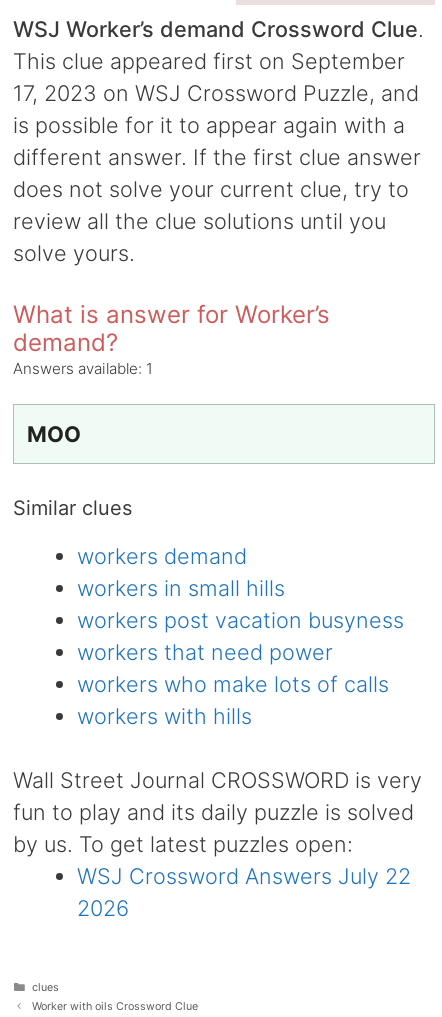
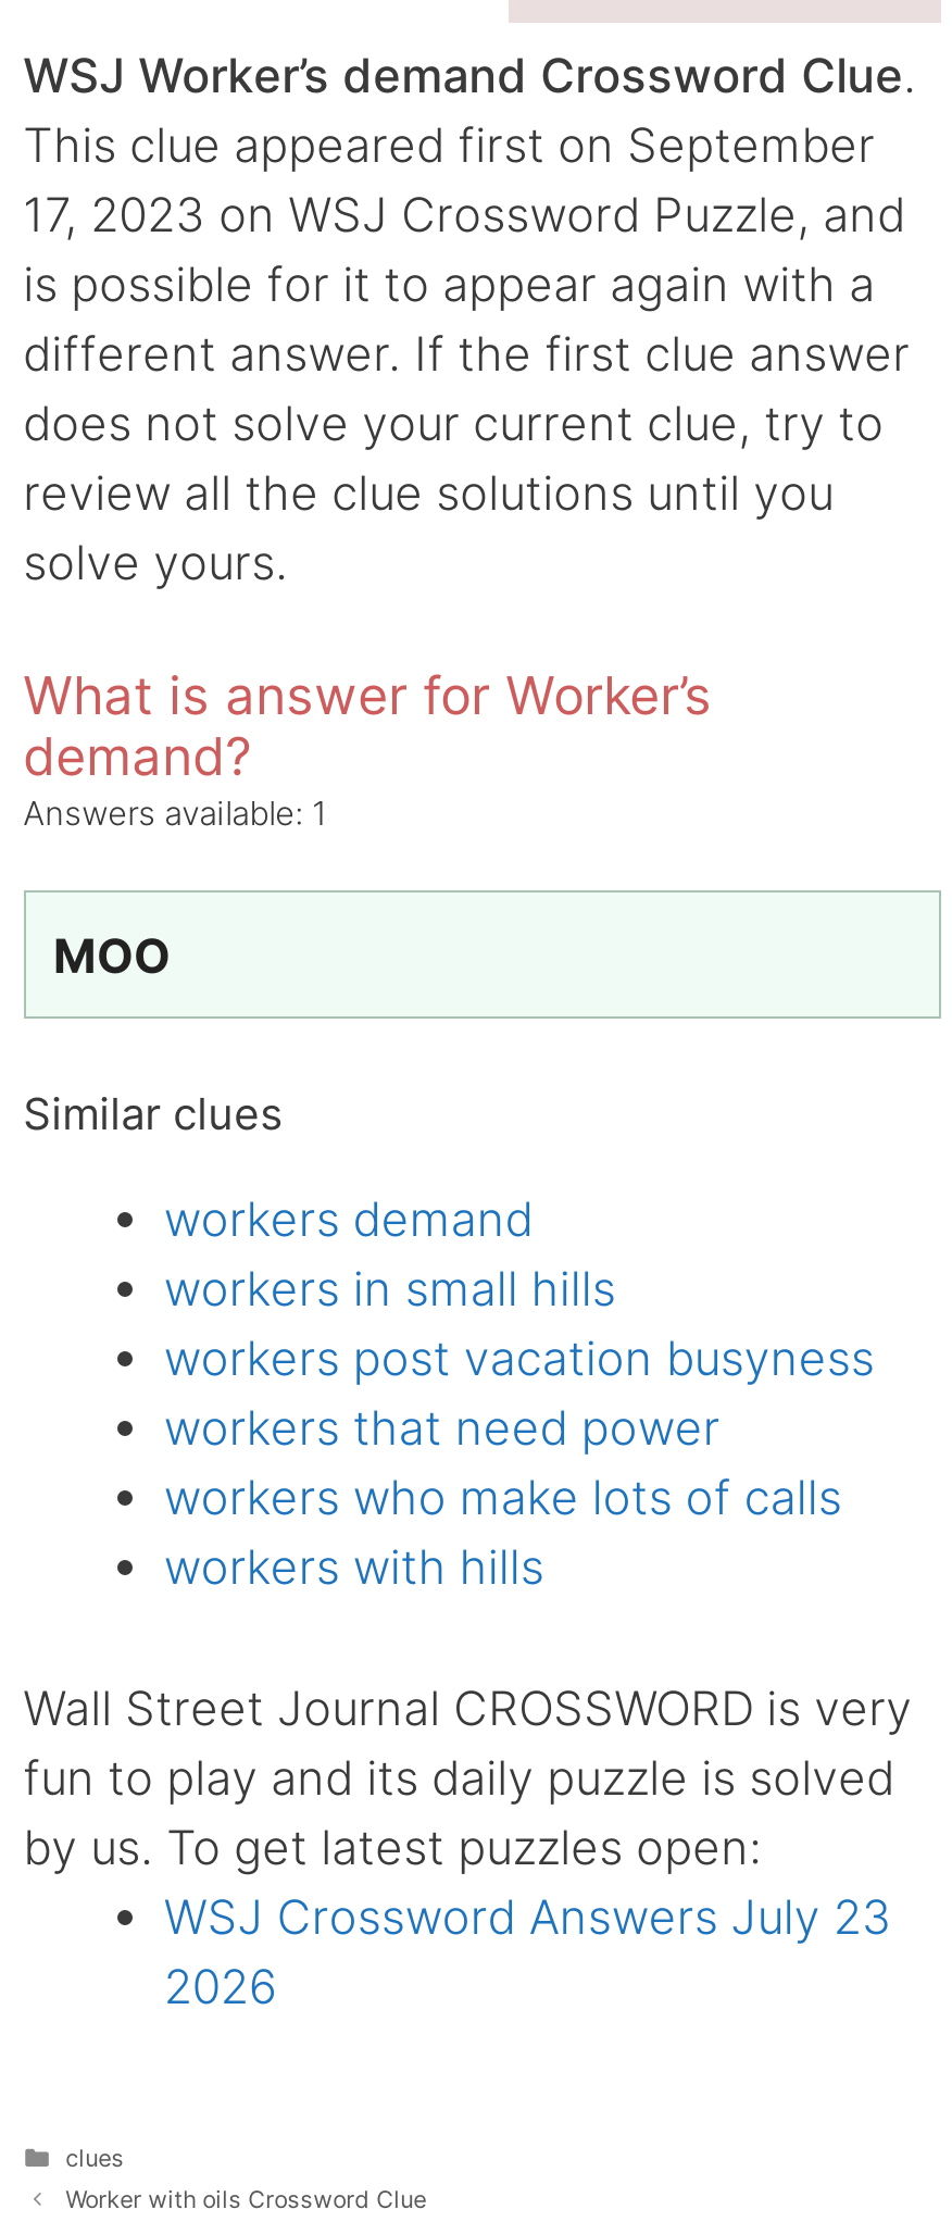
- WSJ Crossword Answers July 22
+ WSJ Crossword Answers July 23
